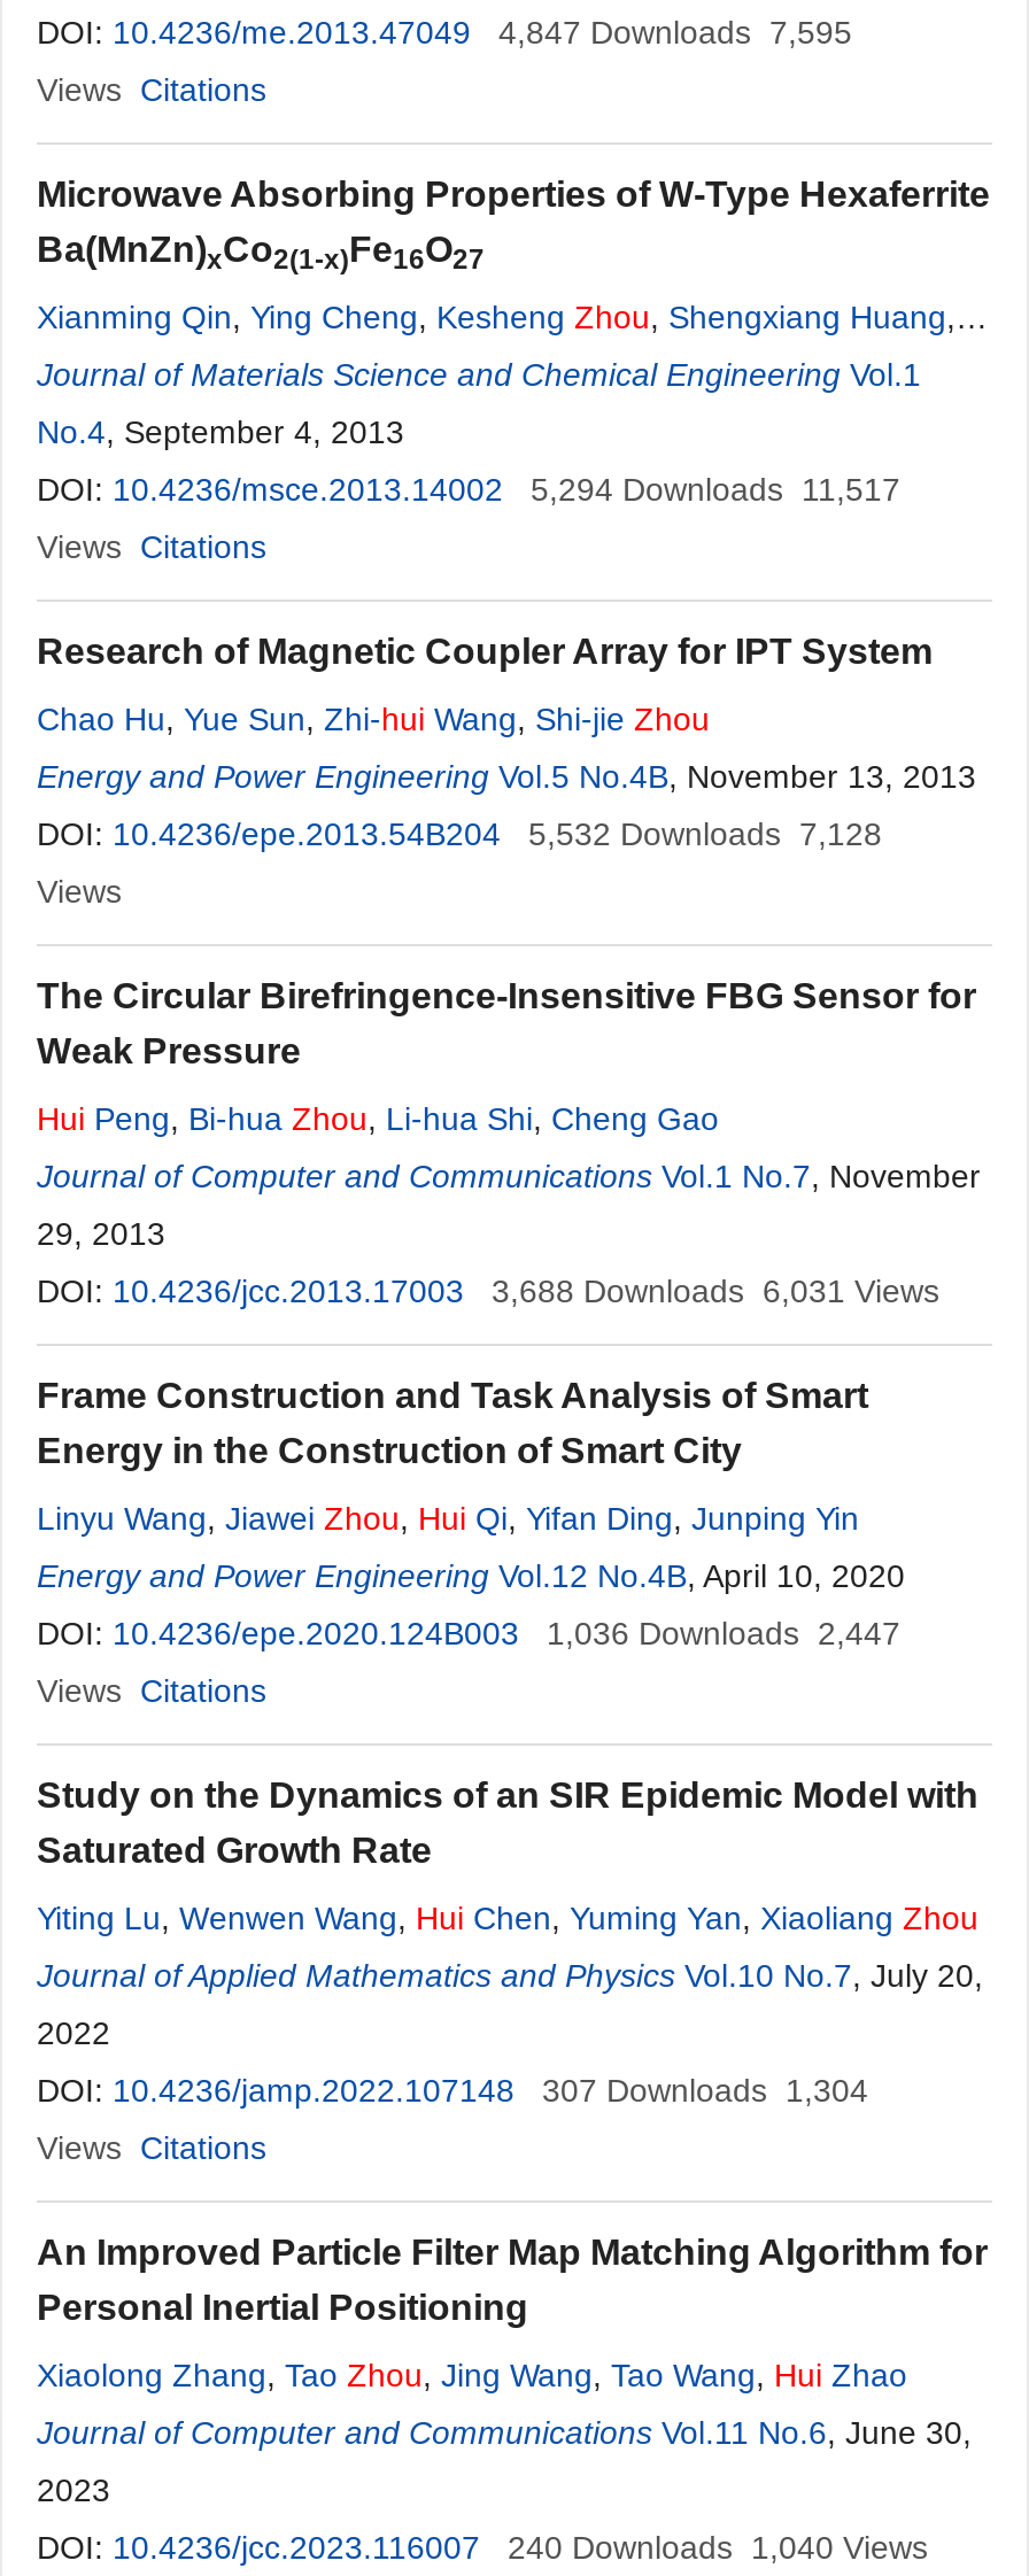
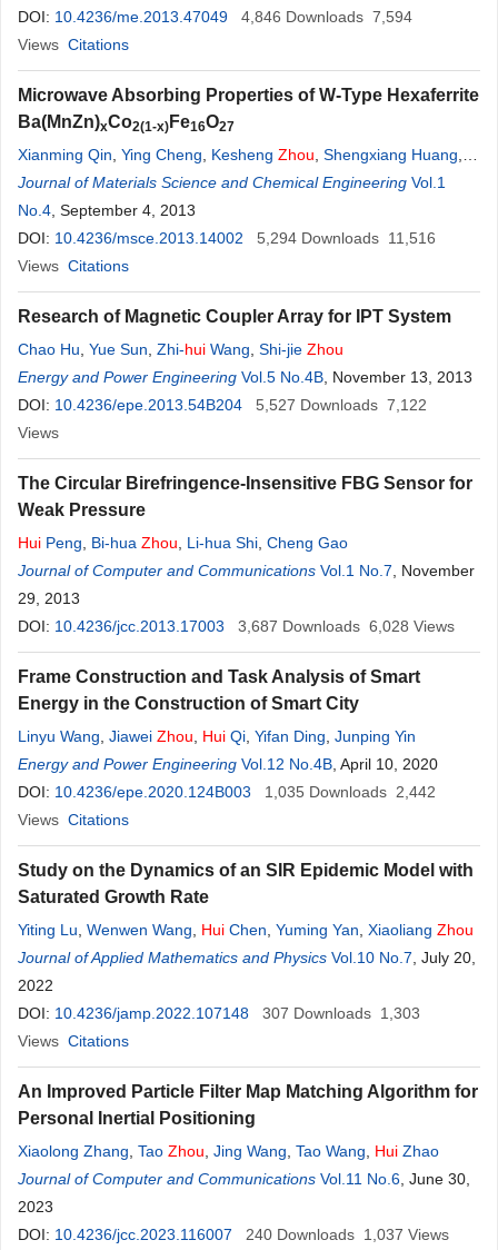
- DOI: 10.4236/me.2013.47049 4,847 Downloads 7,595
+ DOI: 10.4236/me.2013.47049 4,846 Downloads 7,594

- DOI: 10.4236/msce.2013.14002 5,294 Downloads 11,517
+ DOI: 10.4236/msce.2013.14002 5,294 Downloads 11,516

- DOI: 10.4236/epe.2013.54B204 5,532 Downloads 7,128
+ DOI: 10.4236/epe.2013.54B204 5,527 Downloads 7,122

- 3,688 Downloads 6,031 Views
+ 3,687 Downloads 6,028 Views

- DOI: 10.4236/epe.2020.124B003 1,036 Downloads 2,447
+ DOI: 10.4236/epe.2020.124B003 1,035 Downloads 2,442

- DOI: 10.4236/jamp.2022.107148 307 Downloads 1,304
+ DOI: 10.4236/jamp.2022.107148 307 Downloads 1,303

- 240 Downloads 1,040 Views
+ 240 Downloads 1,037 Views
